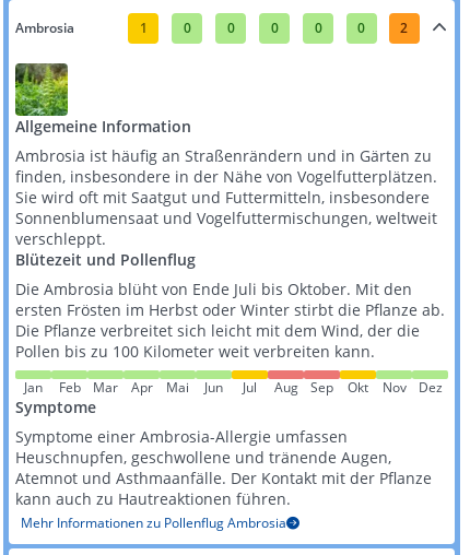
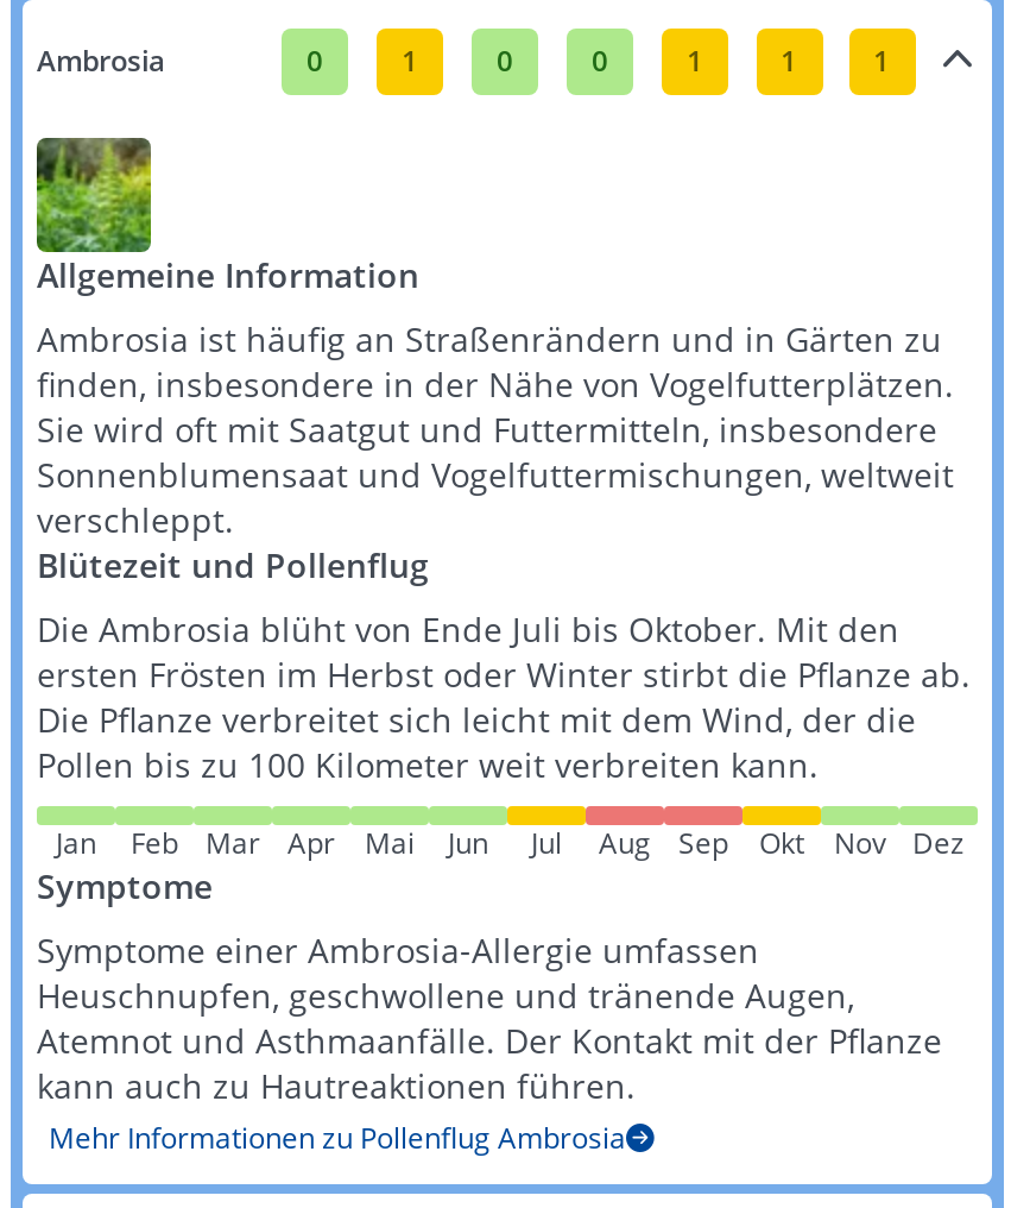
- 0
- 0
- 0
- 2
+ 1
+ 1
+ 1

+ 0
